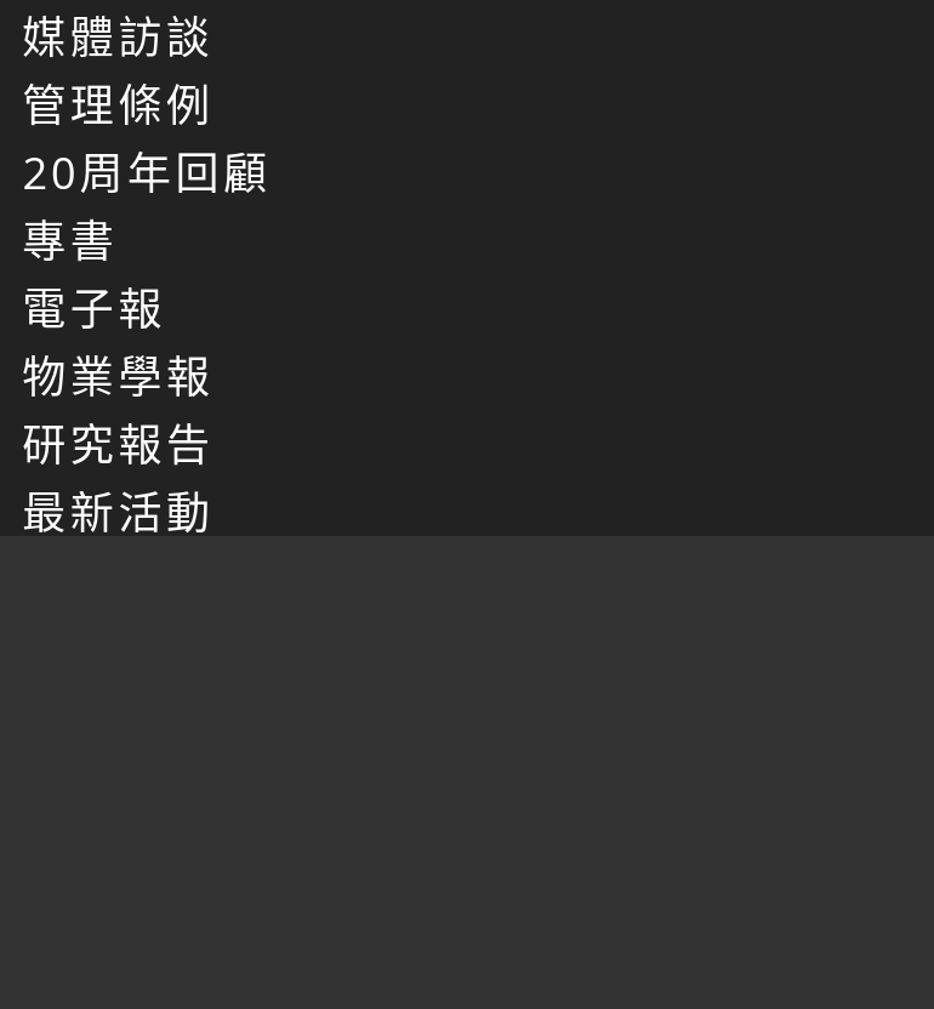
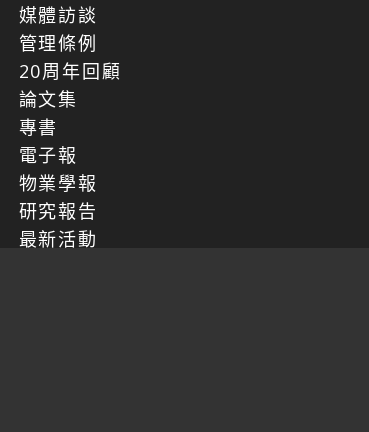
+ 論文集
